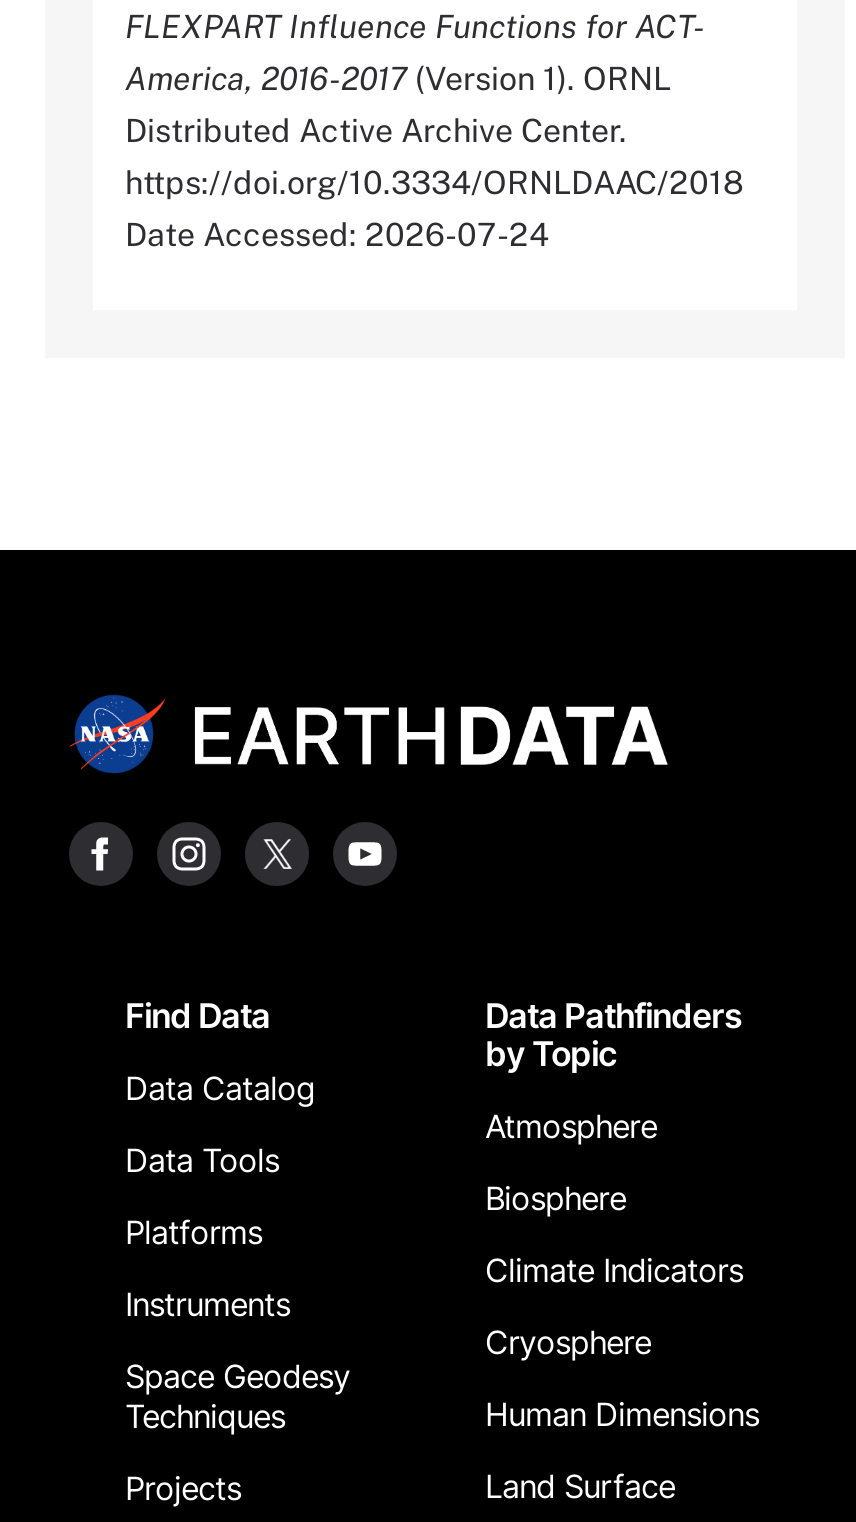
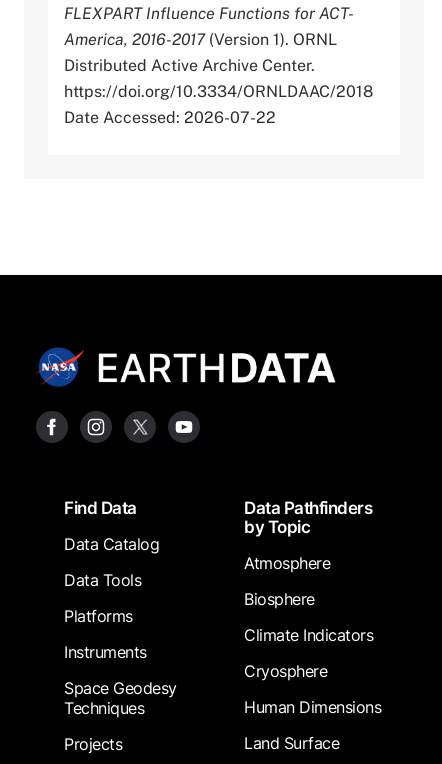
- Date Accessed: 2026-07-24
+ Date Accessed: 2026-07-22
